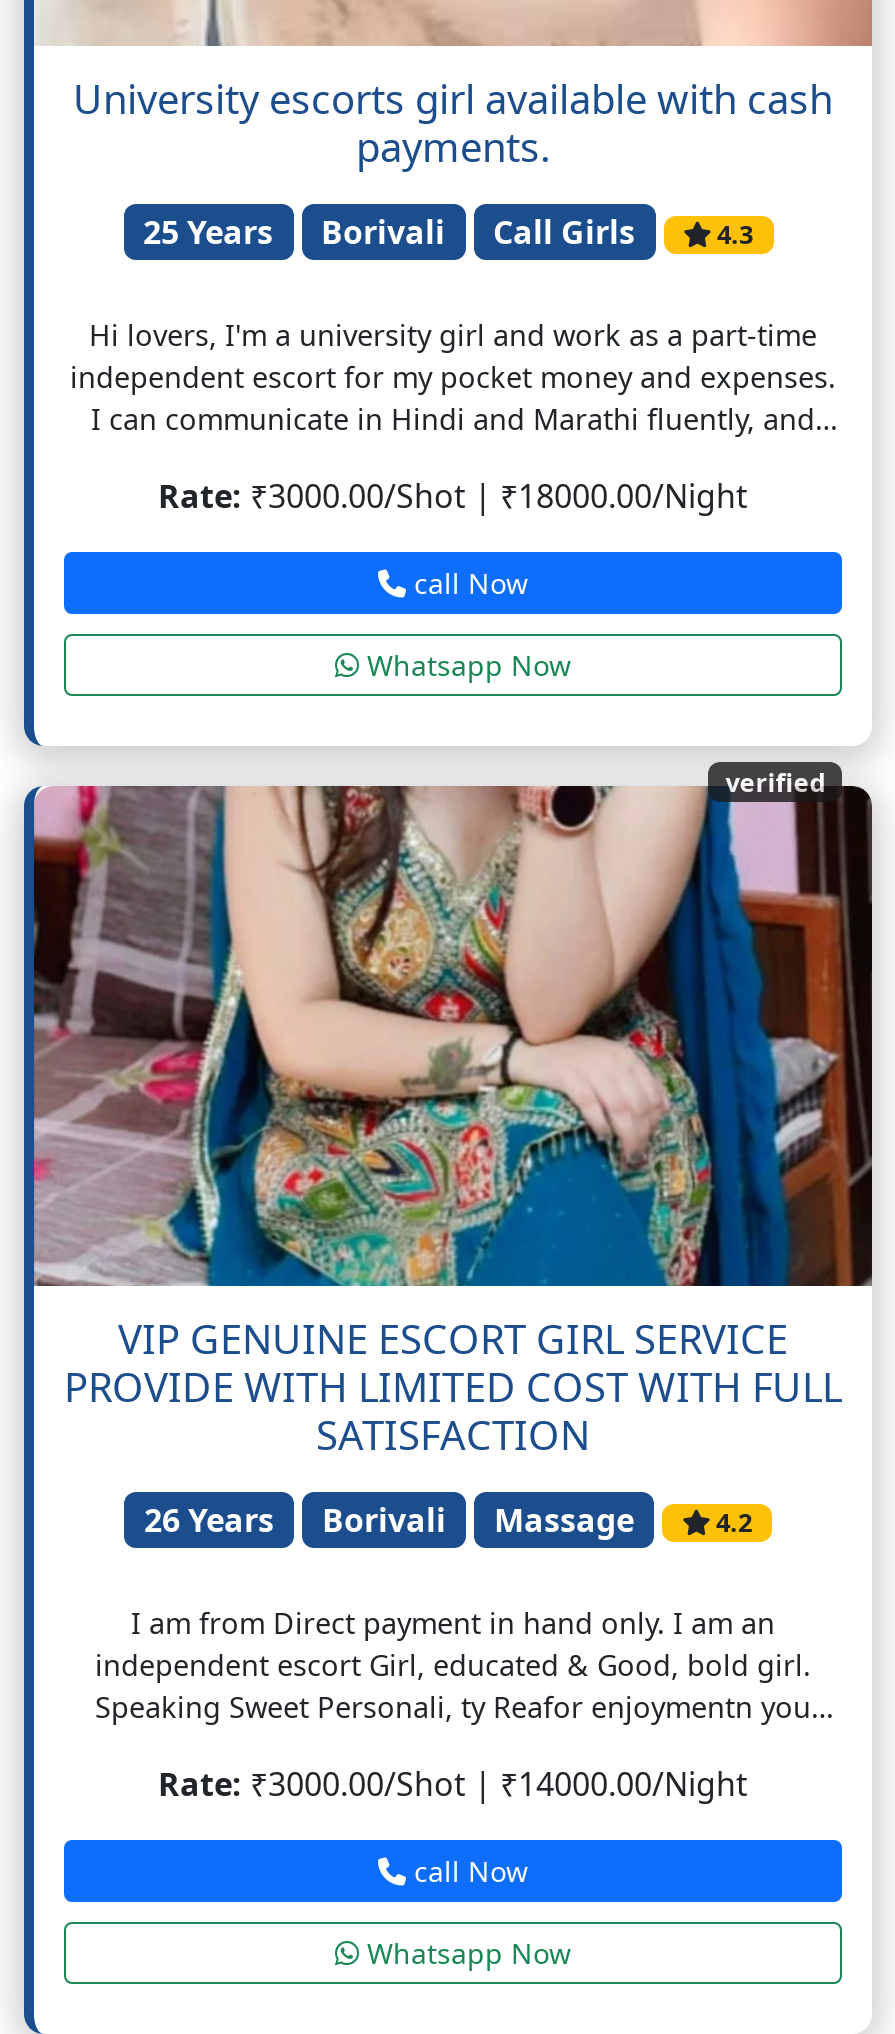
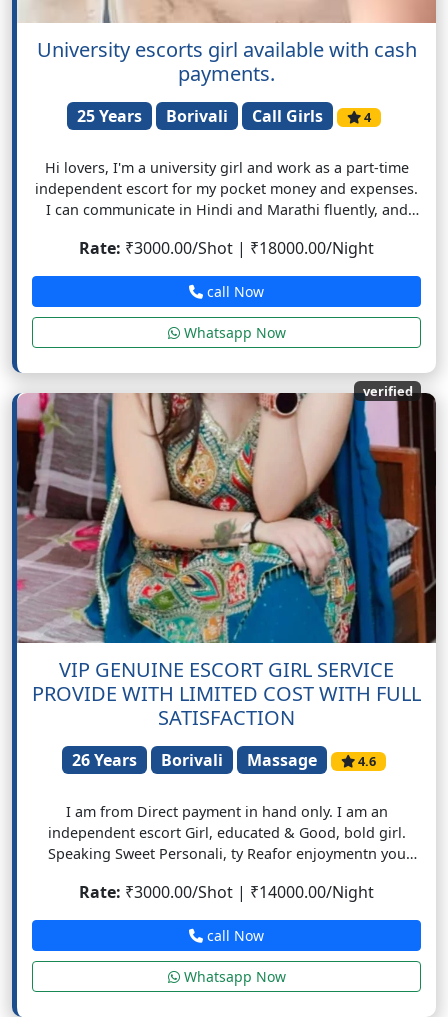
- 4.3
+ 4

- 4.2
+ 4.6
